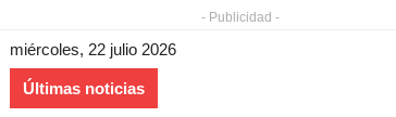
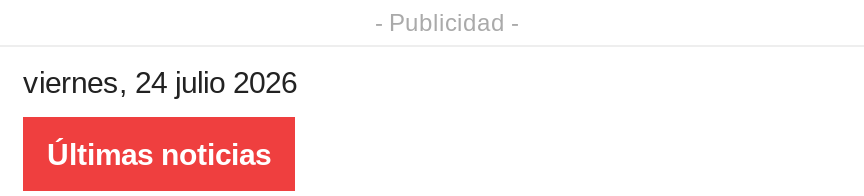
- miércoles, 22 julio 2026
+ viernes, 24 julio 2026
